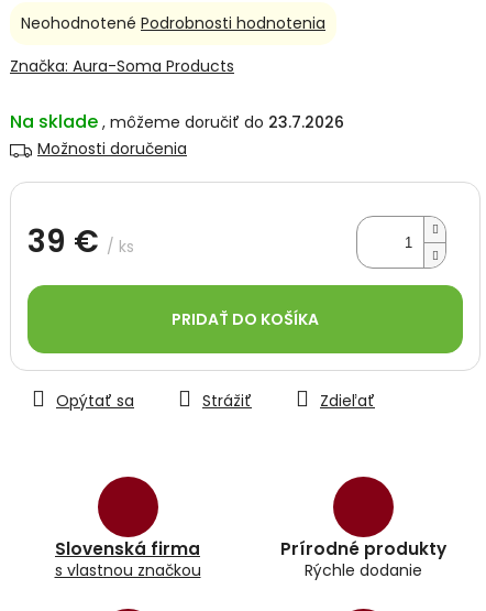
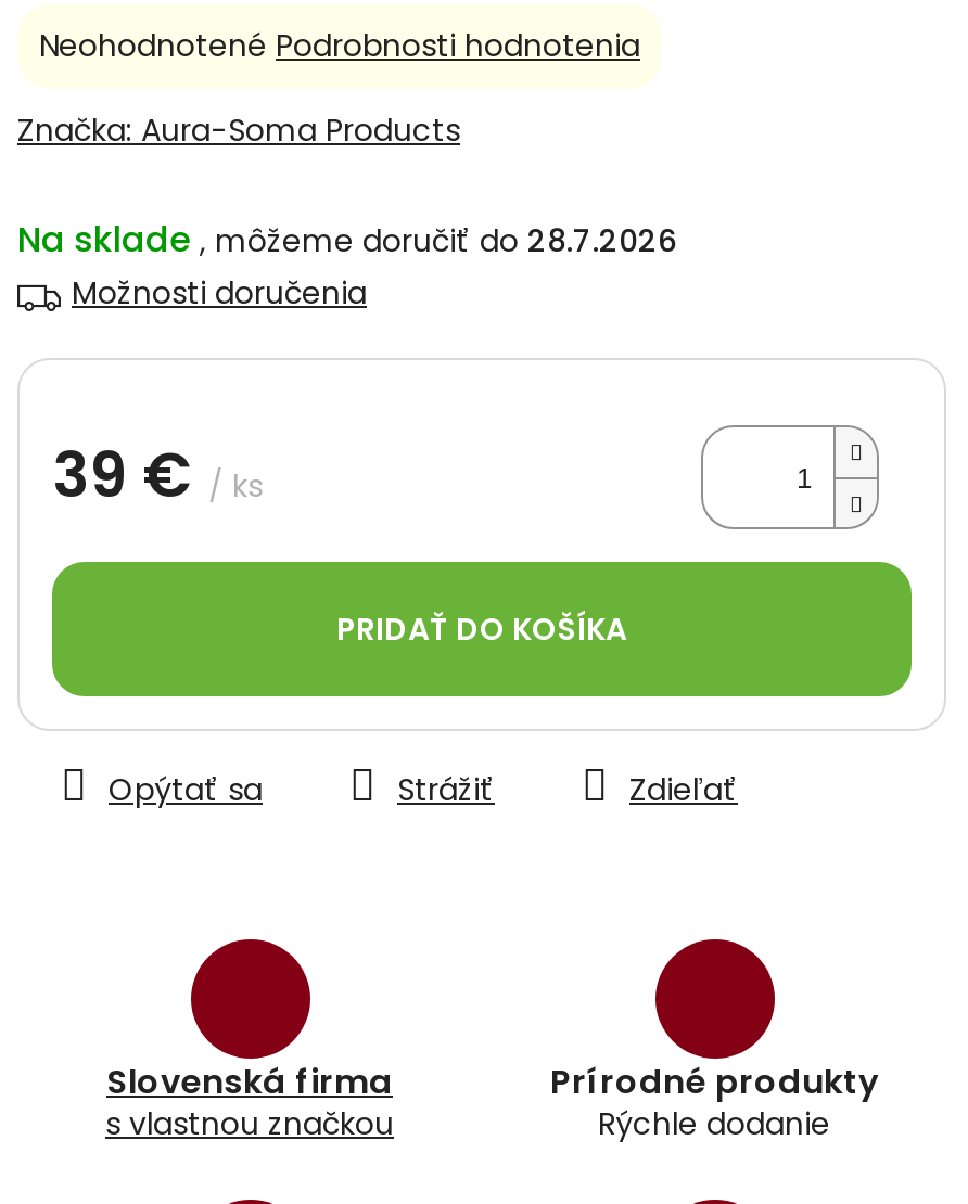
- 23.7.2026
+ 28.7.2026
